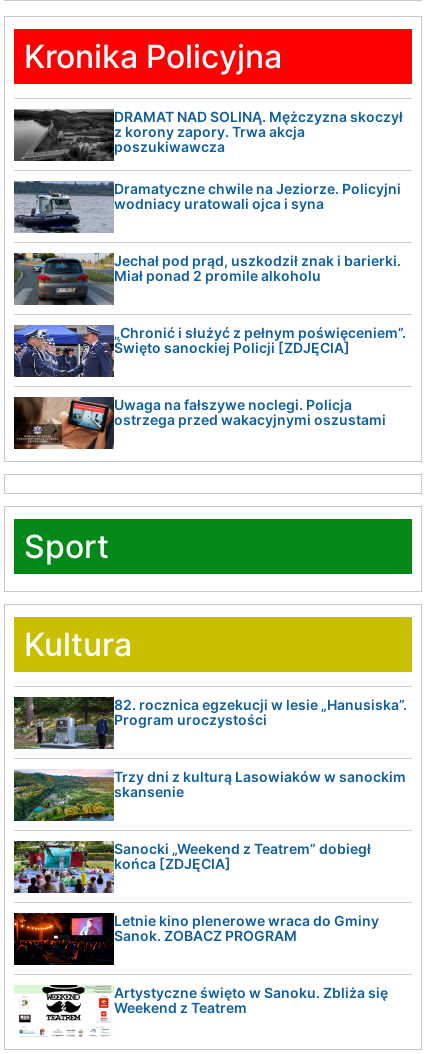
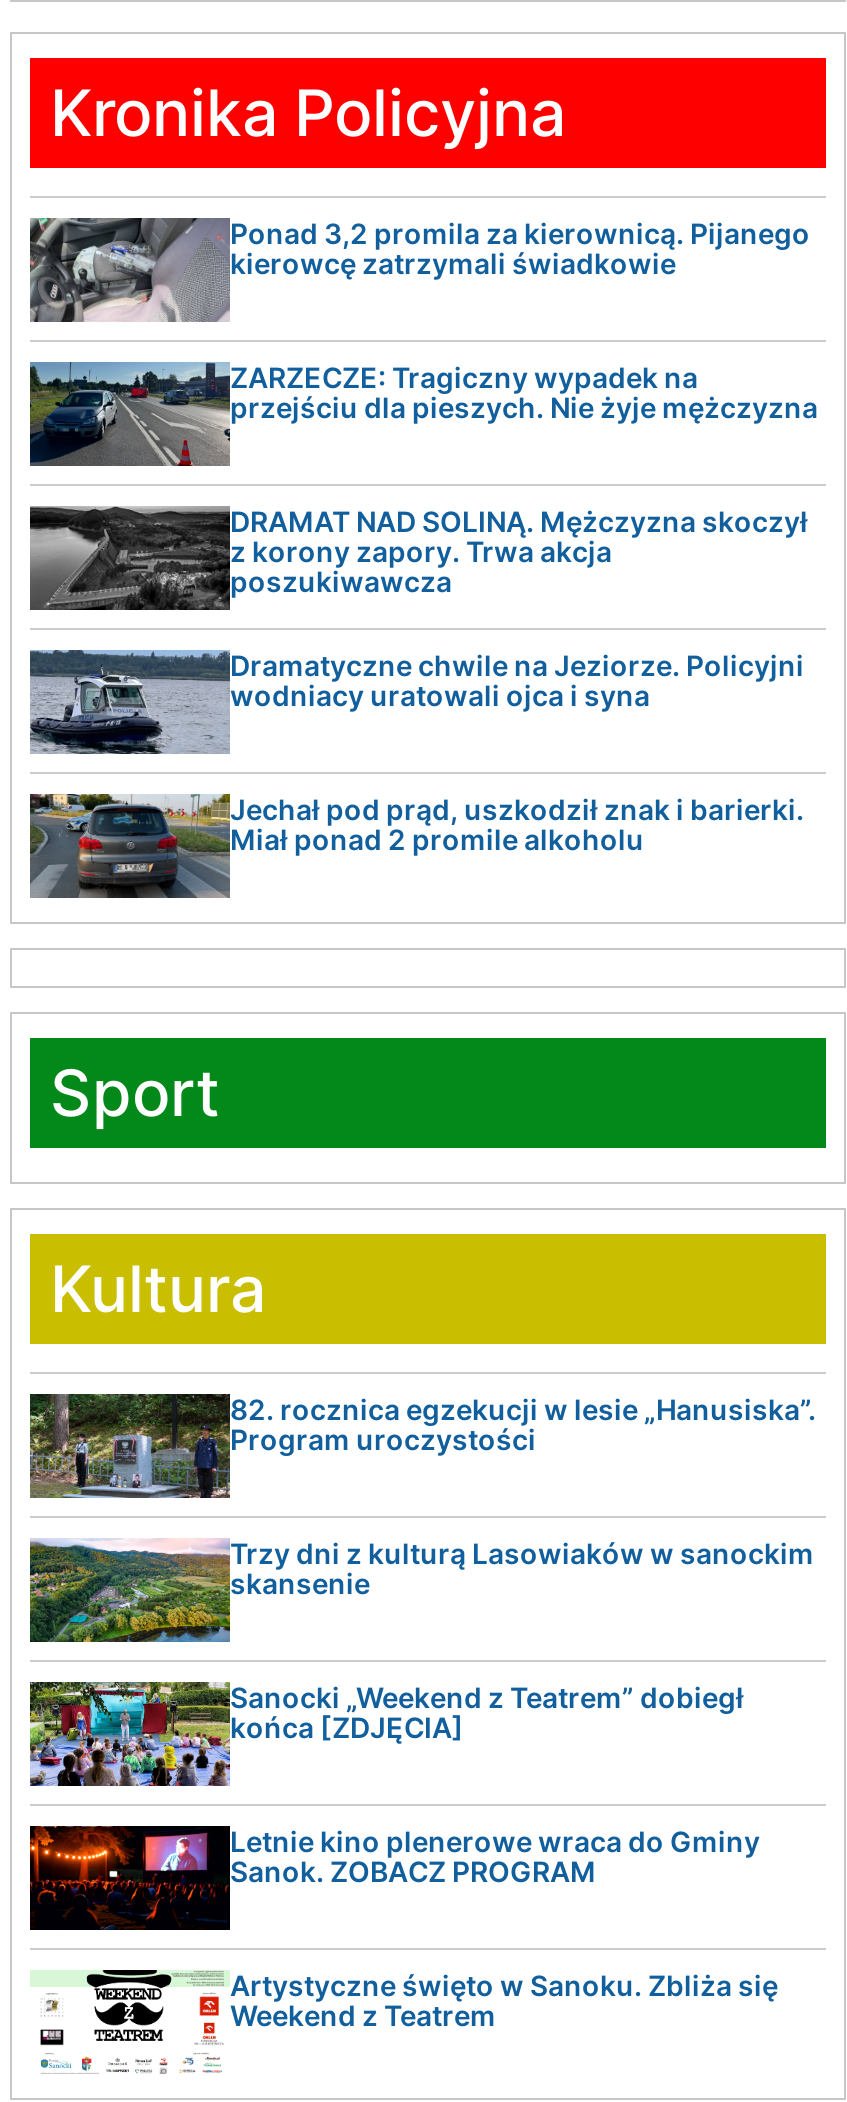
+ [image]
+ Ponad 3,2 promila za kierownicą. Pijanego
+ kierowcę zatrzymali świadkowie
+ ZARZECZE: Tragiczny wypadek na
+ przejściu dla pieszych. Nie żyje mężczyzna

+ [image]

moved down: [image] | DRAMAT NAD SOLINĄ. Mężczyzna skoczył | z korony zapory. Trwa akcja | poszukiwawcza | Dramatyczne chwile na Jeziorze. Policyjni | wodniacy uratowali ojca i syna | Jechał pod prąd, uszkodził znak i barierki. | Miał ponad 2 promile alkoholu

- [image]
- „Chronić i służyć z pełnym poświęceniem”.
- Święto sanockiej Policji [ZDJĘCIA]
- Uwaga na fałszywe noclegi. Policja
- ostrzega przed wakacyjnymi oszustami

- [image]
